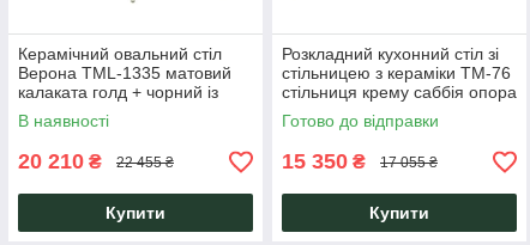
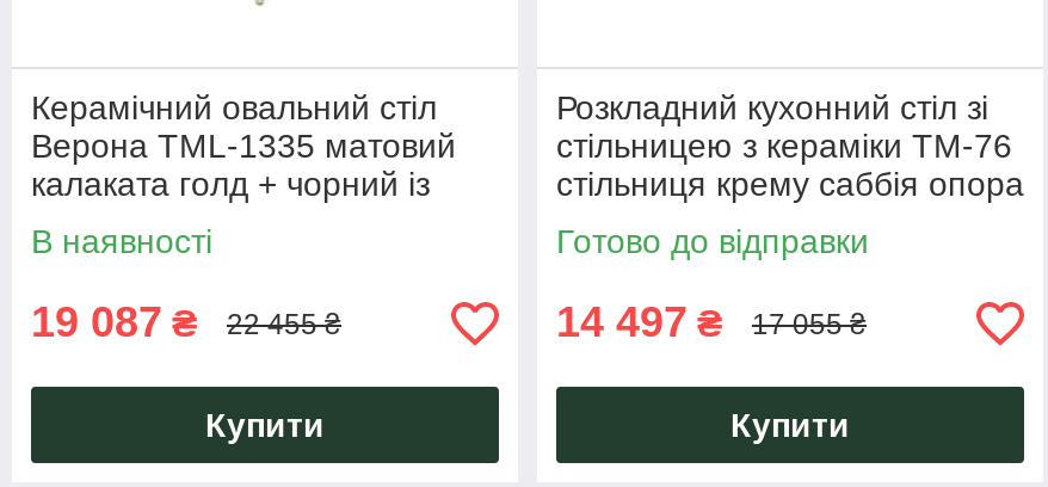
- 20 210 ₴ 22 455 ₴
+ 19 087 ₴ 22 455 ₴

- 15 350 ₴ 17 055 ₴
+ 14 497 ₴ 17 055 ₴
